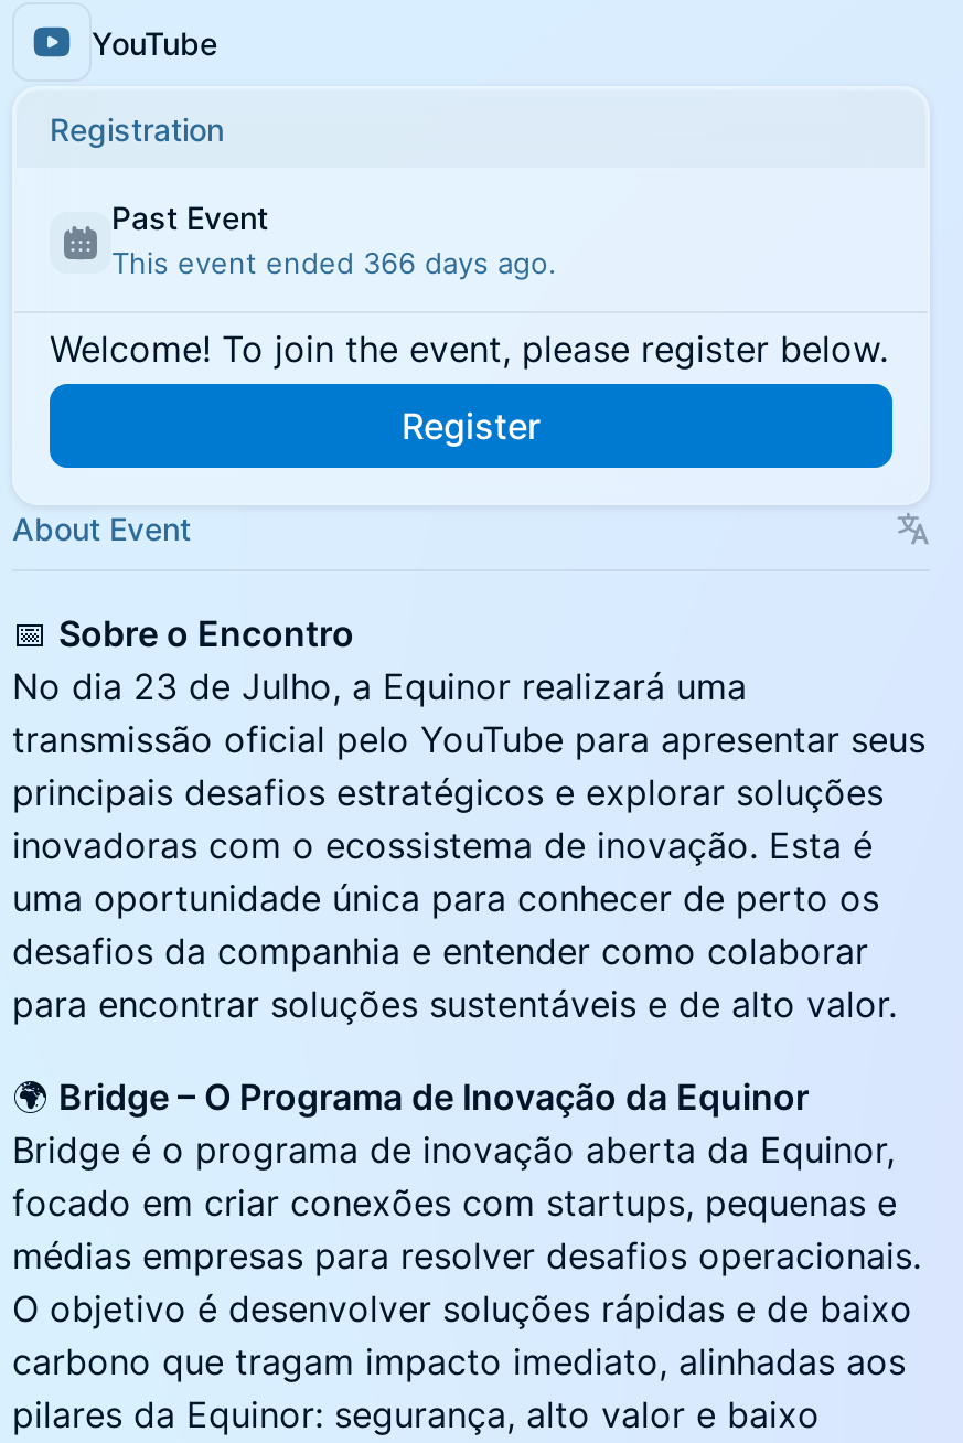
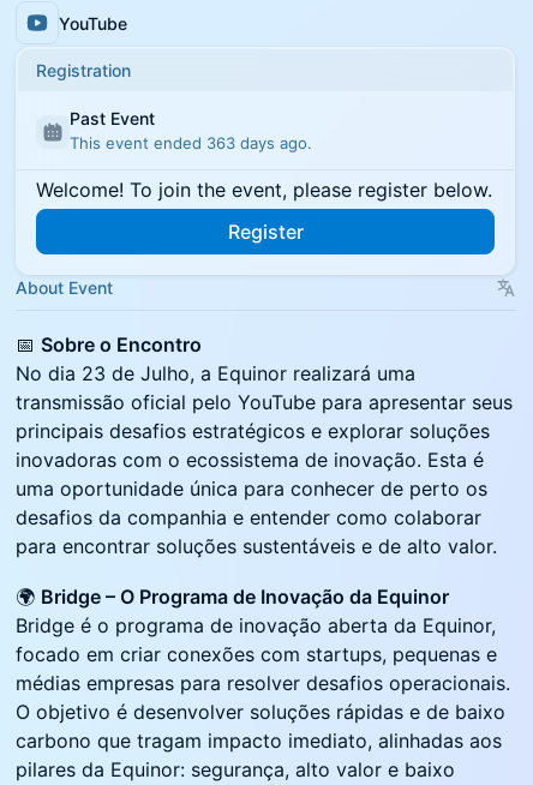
- This event ended 366 days ago.
+ This event ended 363 days ago.
